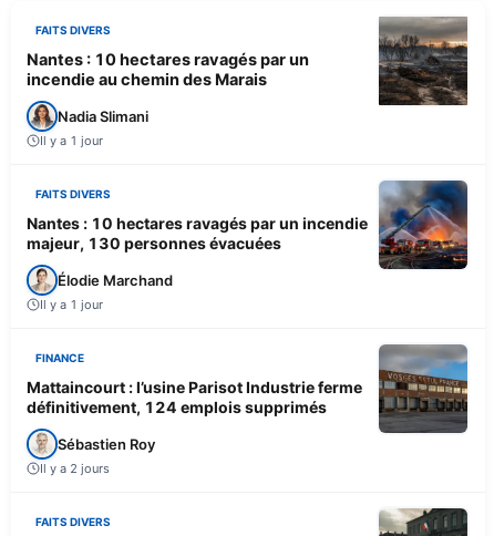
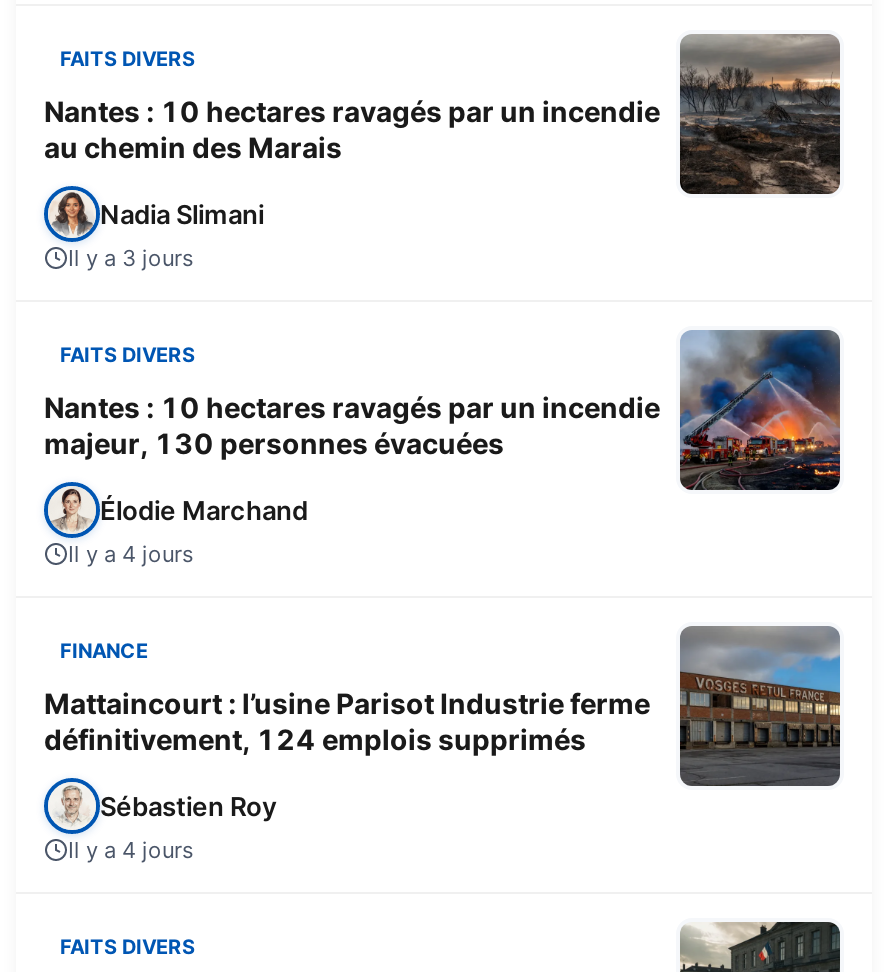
- Il y a 1 jour
+ Il y a 3 jours

- Il y a 1 jour
+ Il y a 4 jours

- Il y a 2 jours
+ Il y a 4 jours
